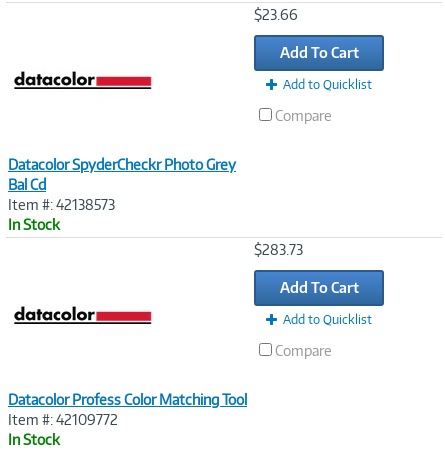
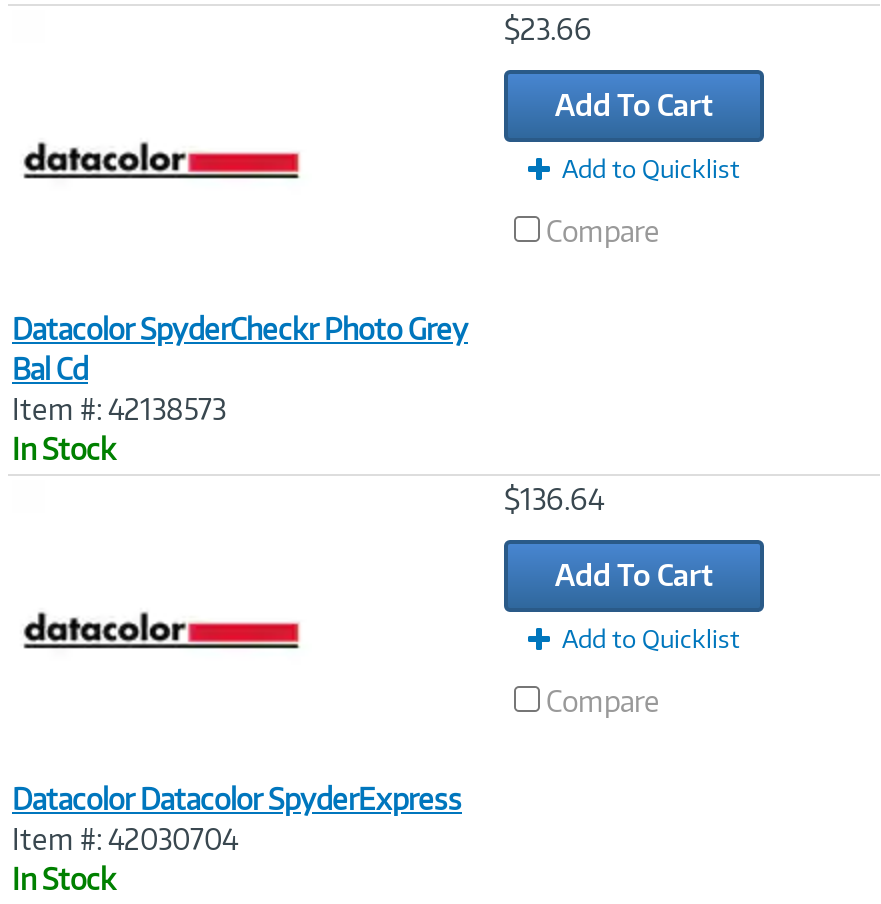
- $283.73
+ $136.64

- Datacolor Profess Color Matching Tool
- Item #: 42109772
+ Datacolor Datacolor SpyderExpress
+ Item #: 42030704
